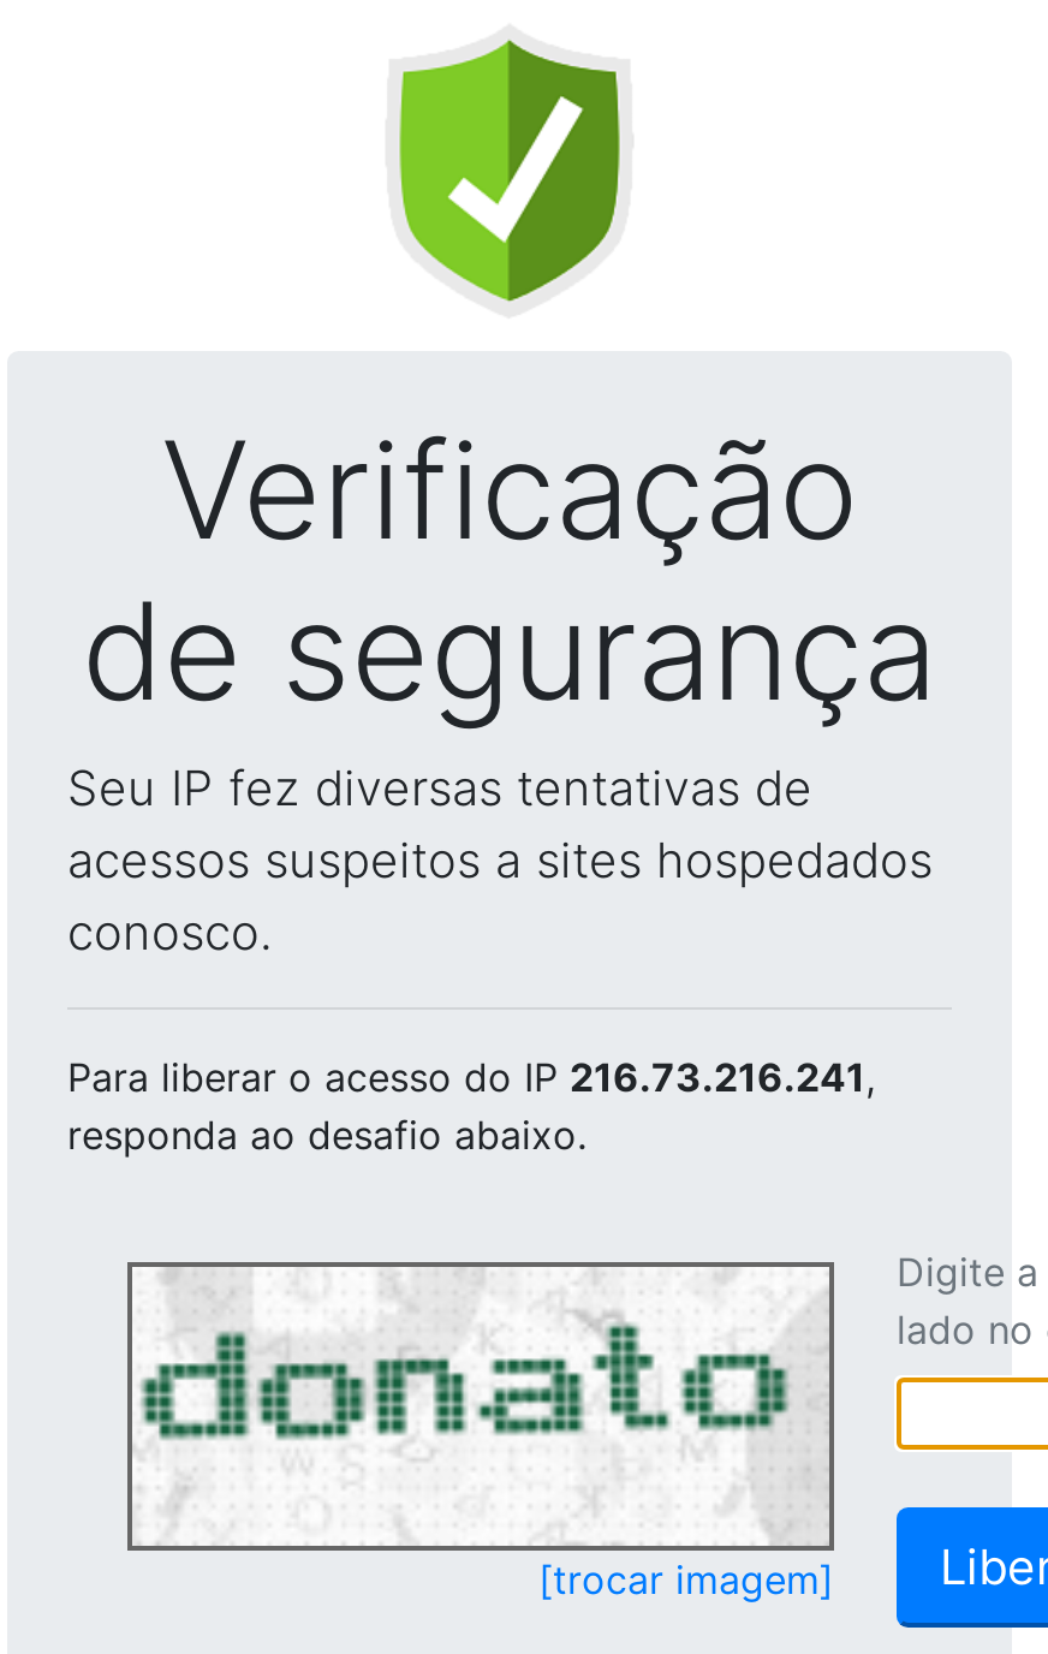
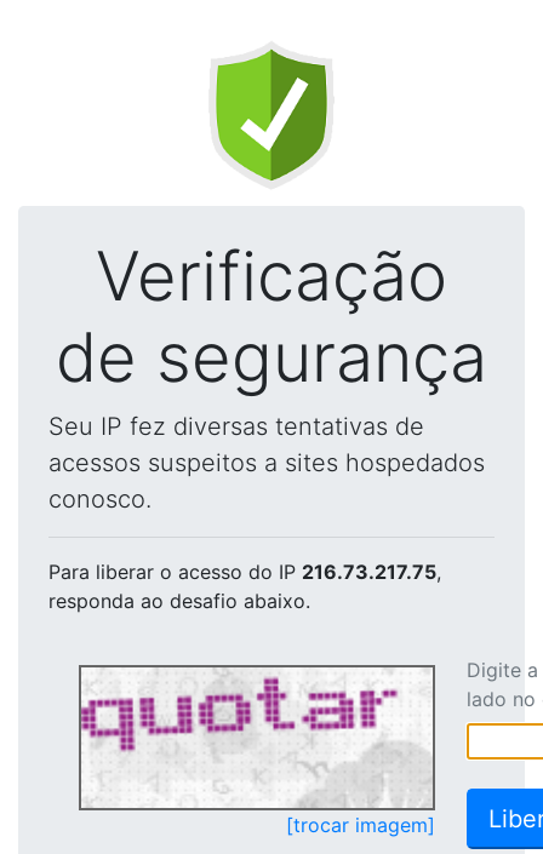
- Para liberar o acesso do IP 216.73.216.241,
+ Para liberar o acesso do IP 216.73.217.75,

- [image]
+ [image]
